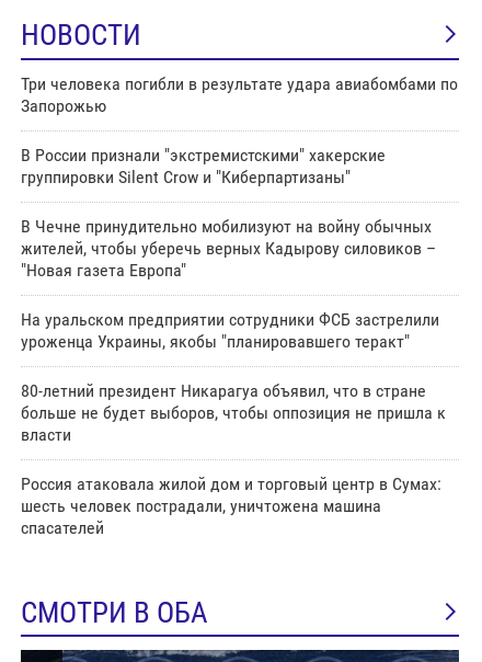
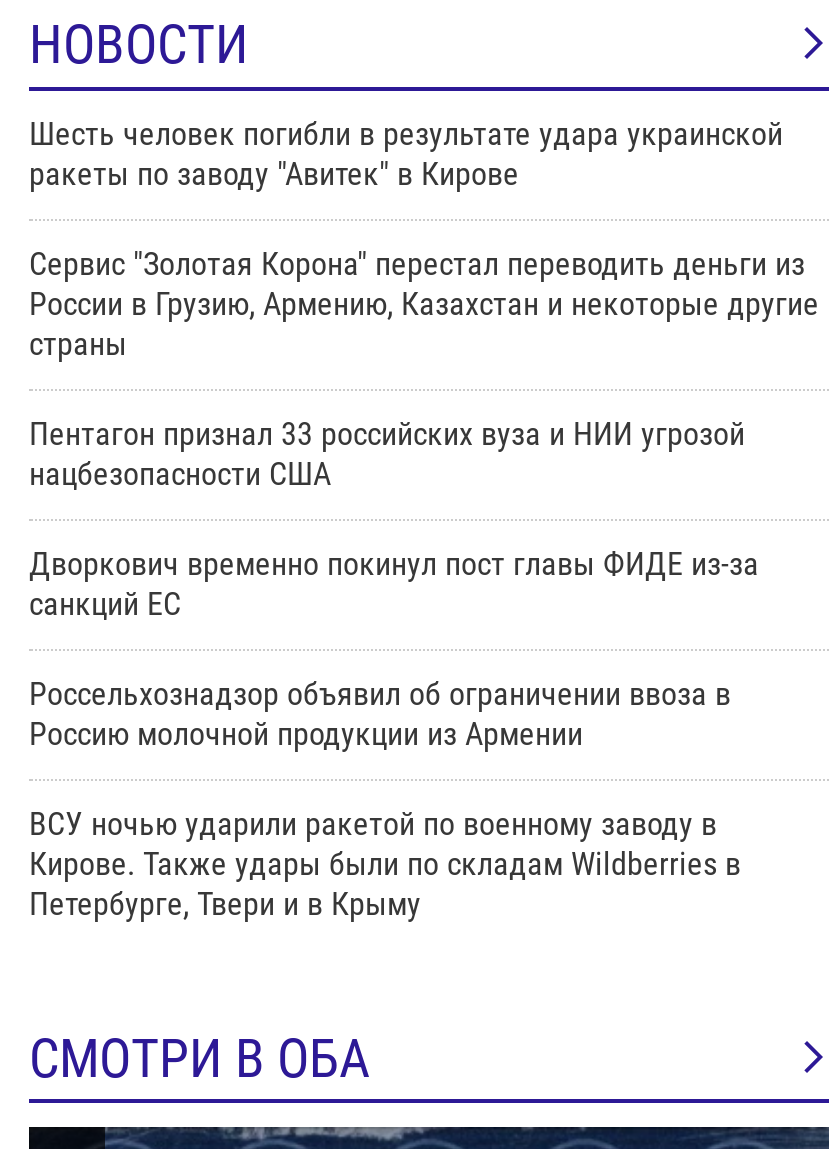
- Три человека погибли в результате удара авиабомбами по
- Запорожью
+ Шесть человек погибли в результате удара украинской
+ ракеты по заводу "Авитек" в Кирове

- В России признали "экстремистскими" хакерские
- группировки Silent Crow и "Киберпартизаны"
+ Сервис "Золотая Корона" перестал переводить деньги из
+ России в Грузию, Армению, Казахстан и некоторые другие
+ страны

- В Чечне принудительно мобилизуют на войну обычных
- жителей, чтобы уберечь верных Кадырову силовиков –
- "Новая газета Европа"
+ Пентагон признал 33 российских вуза и НИИ угрозой
+ нацбезопасности США

- На уральском предприятии сотрудники ФСБ застрелили
- уроженца Украины, якобы "планировавшего теракт"
+ Дворкович временно покинул пост главы ФИДЕ из-за
+ санкций ЕС

- 80-летний президент Никарагуа объявил, что в стране
- больше не будет выборов, чтобы оппозиция не пришла к
- власти
+ Россельхознадзор объявил об ограничении ввоза в
+ Россию молочной продукции из Армении

- Россия атаковала жилой дом и торговый центр в Сумах:
- шесть человек пострадали, уничтожена машина
- спасателей
+ ВСУ ночью ударили ракетой по военному заводу в
+ Кирове. Также удары были по складам Wildberries в
+ Петербурге, Твери и в Крыму
